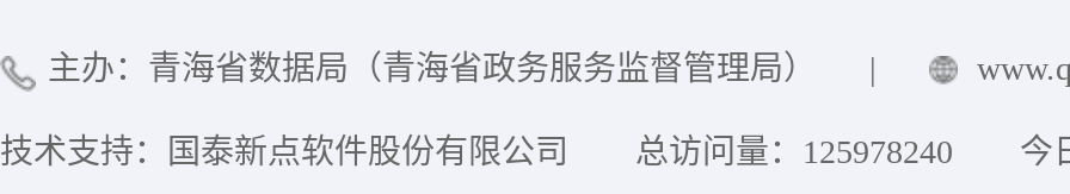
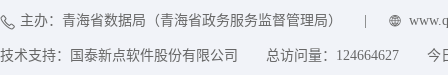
- 总访问量：125978240
+ 总访问量：124664627
